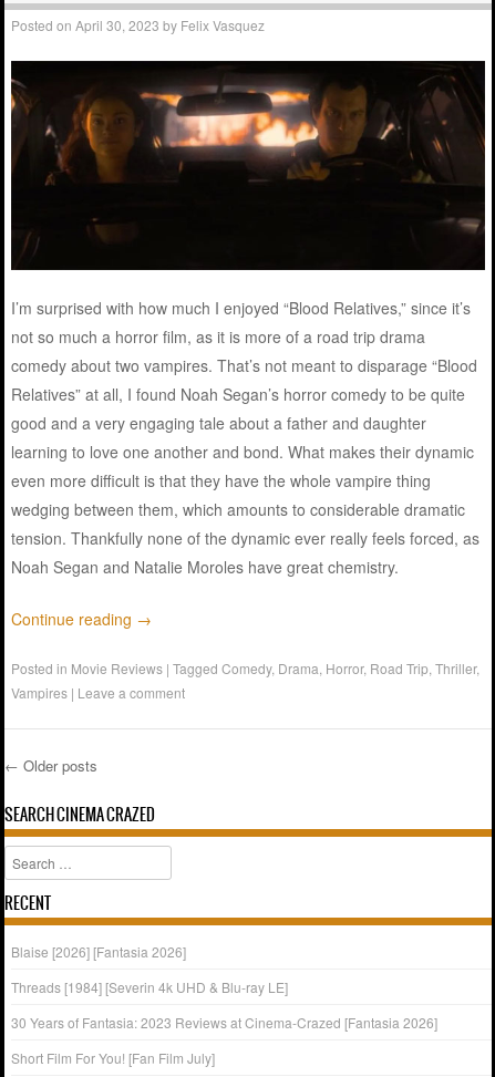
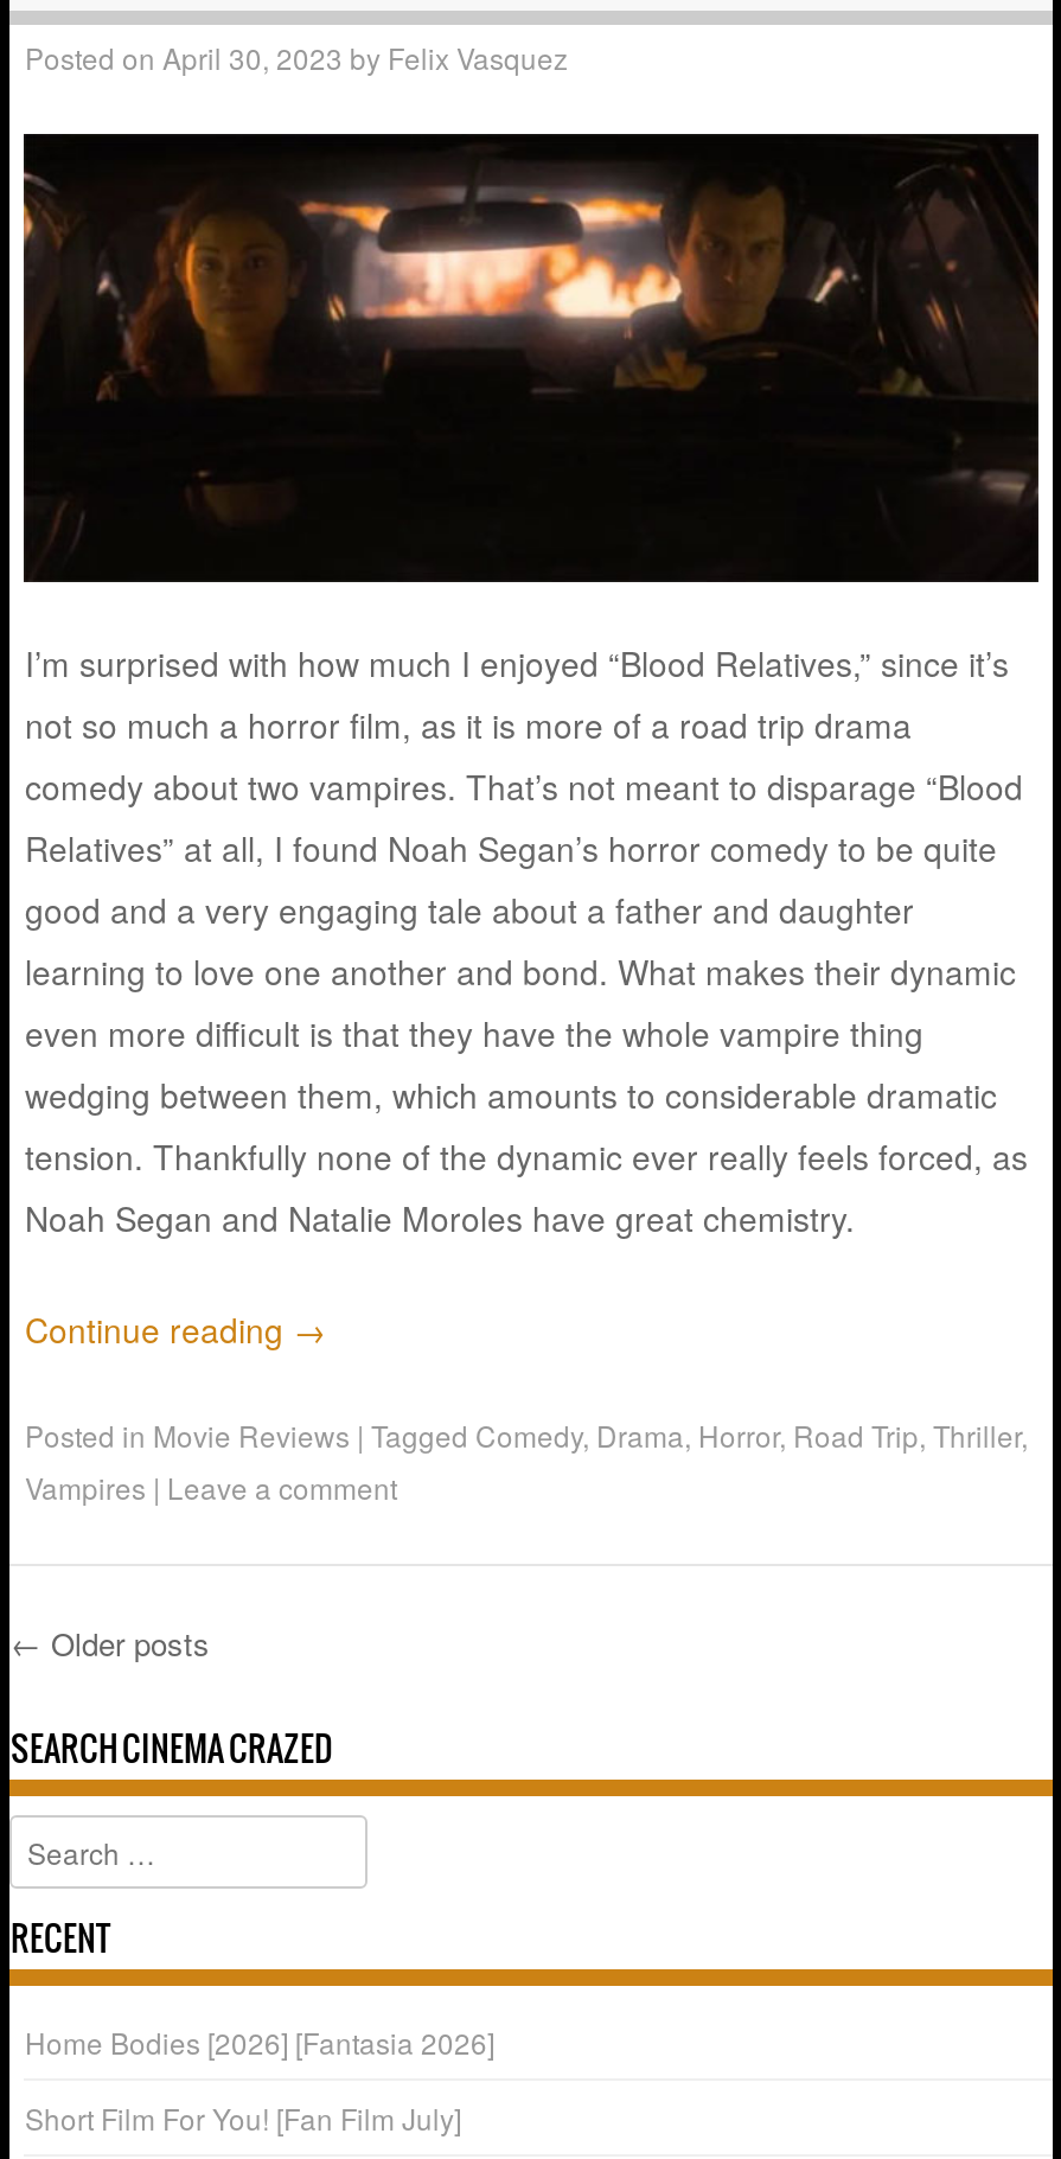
- Blaise [2026] [Fantasia 2026]
- Threads [1984] [Severin 4k UHD & Blu-ray LE]
- 30 Years of Fantasia: 2023 Reviews at Cinema-Crazed [Fantasia 2026]
+ Home Bodies [2026] [Fantasia 2026]
